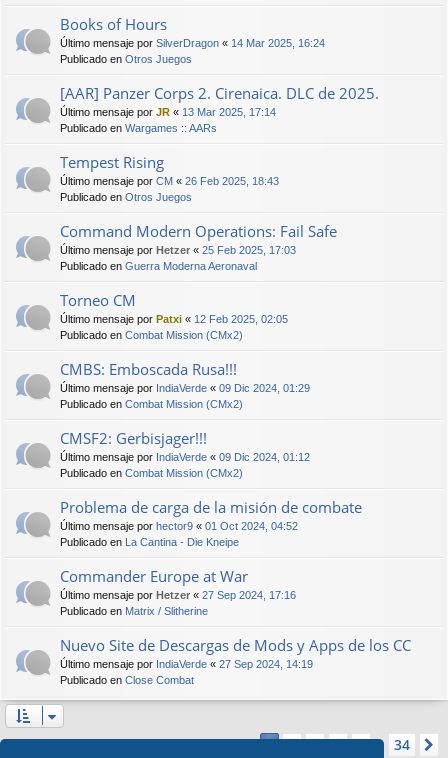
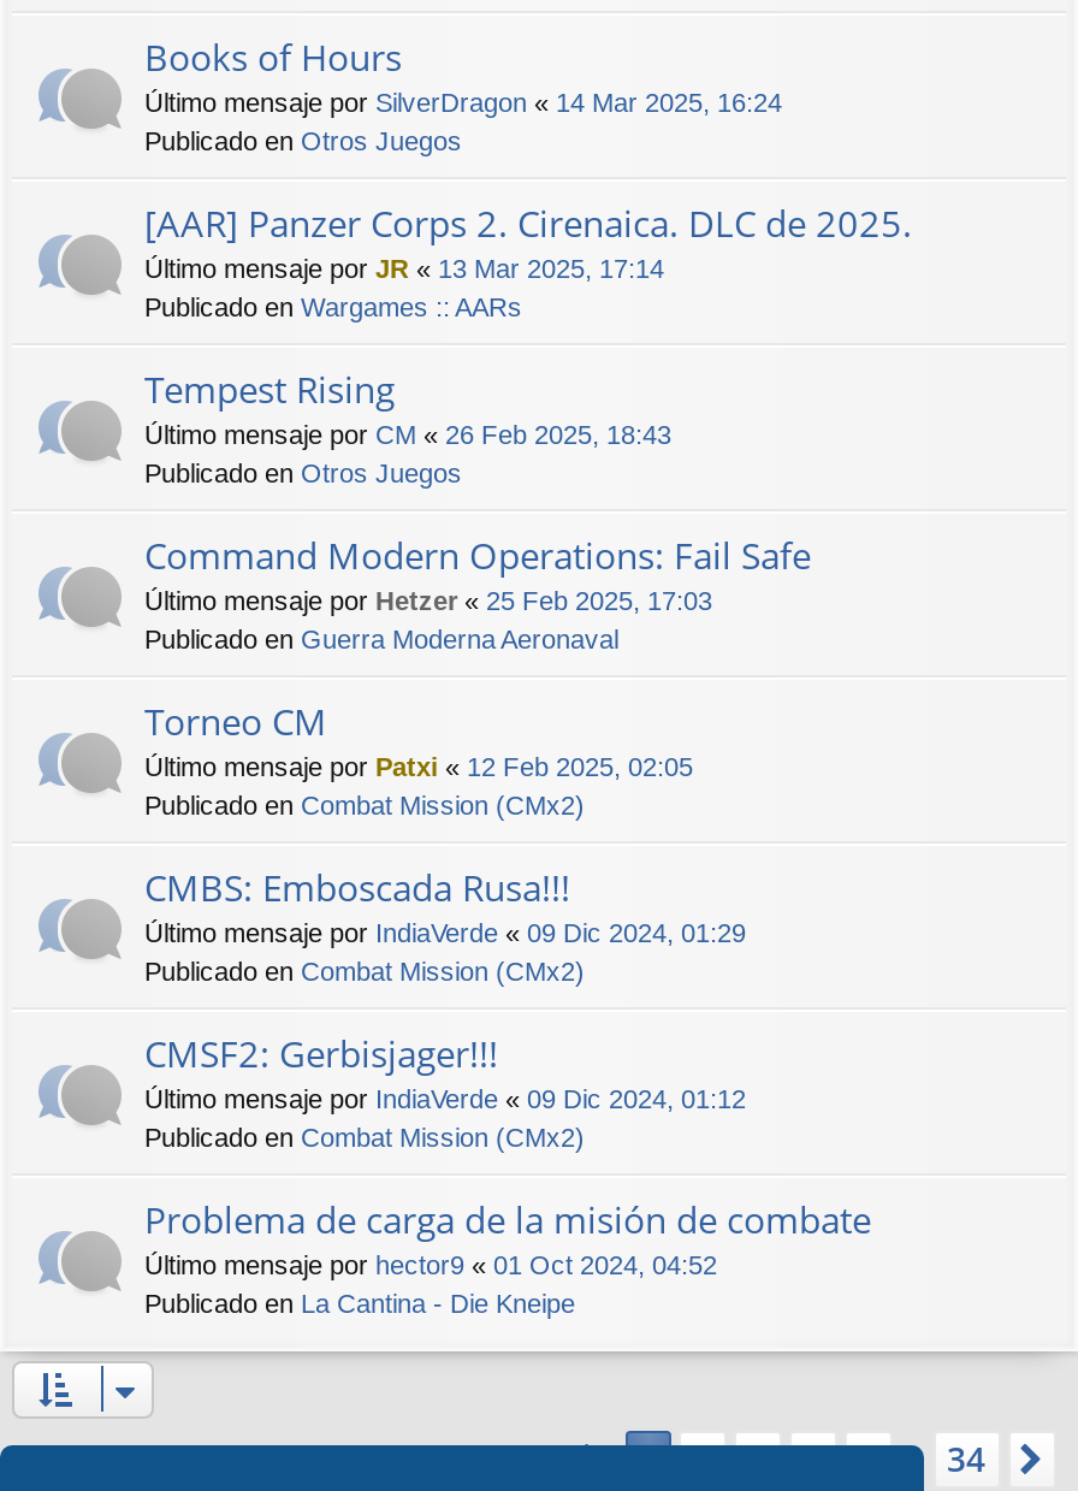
- Commander Europe at War
- Último mensaje por Hetzer «27 Sep 2024, 17:16
- Publicado en Matrix / Slitherine
- Nuevo Site de Descargas de Mods y Apps de los CC
- Último mensaje por IndiaVerde «27 Sep 2024, 14:19
- Publicado en Close Combat
